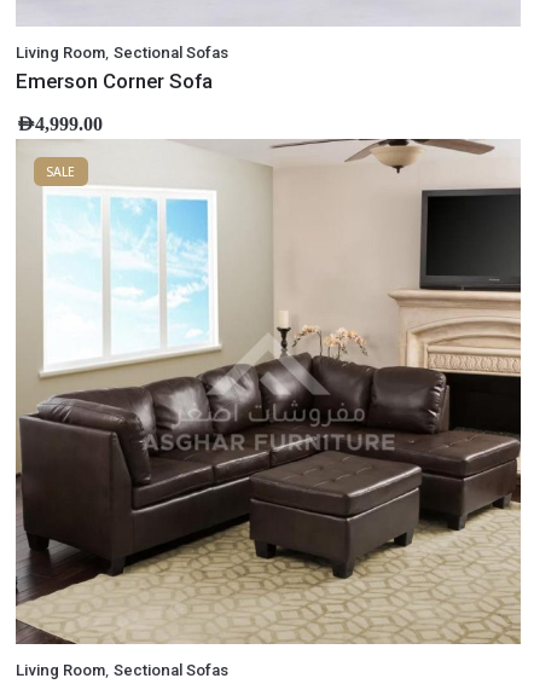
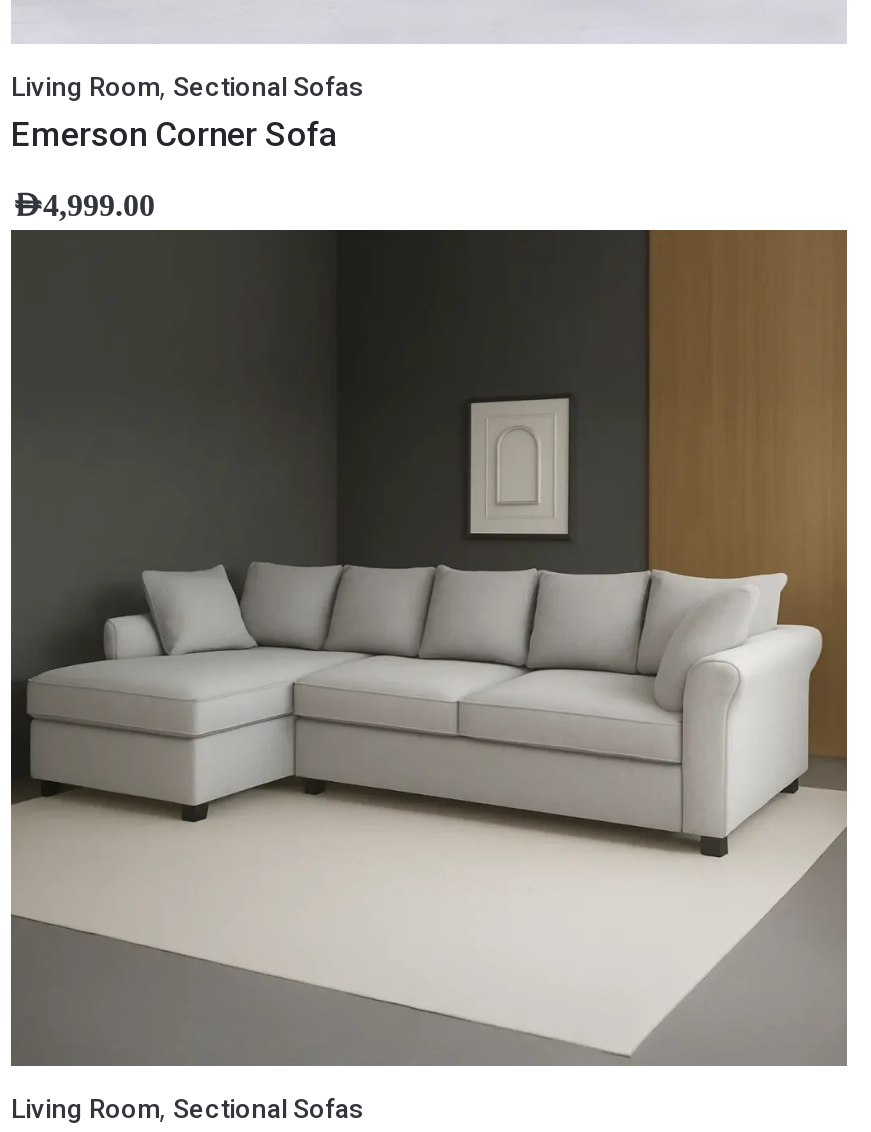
- [image]
+ [image]

- SALE
